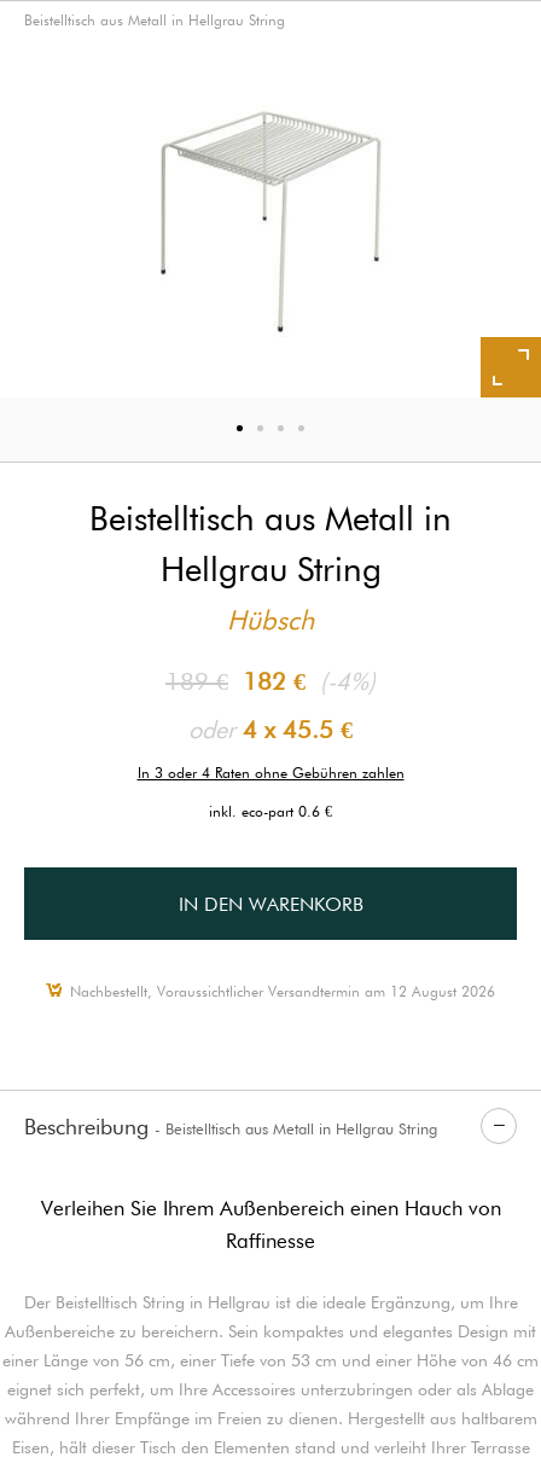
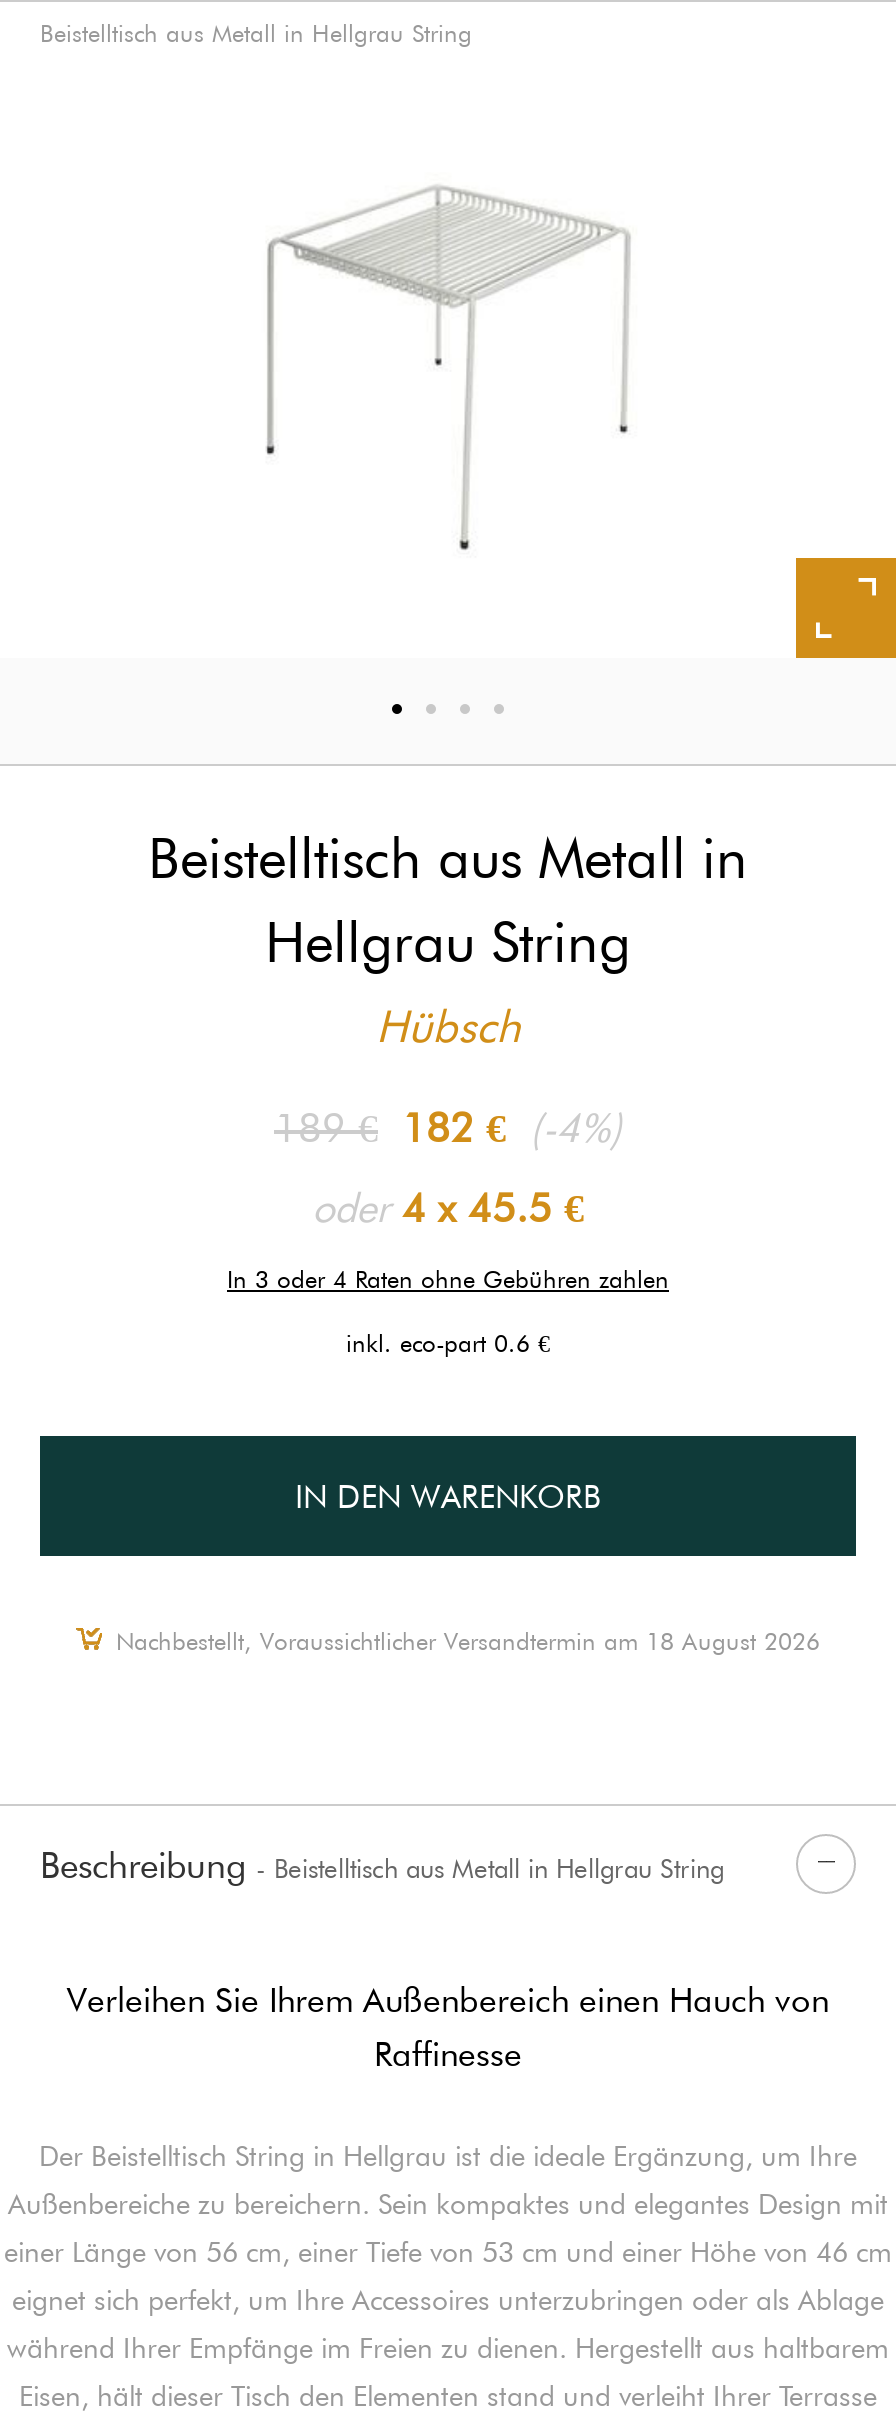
- Nachbestellt, Voraussichtlicher Versandtermin am 12 August 2026
+ Nachbestellt, Voraussichtlicher Versandtermin am 18 August 2026
